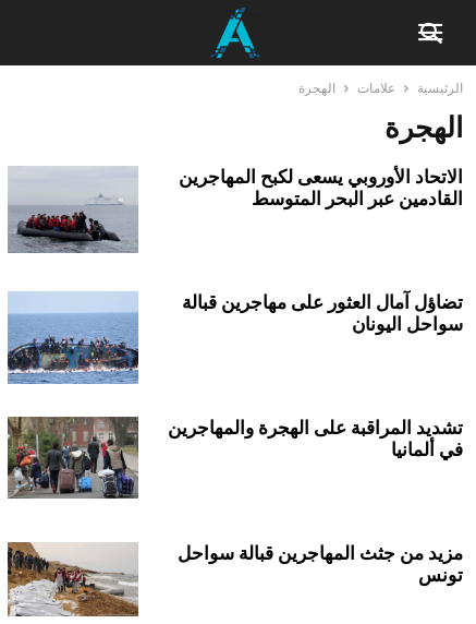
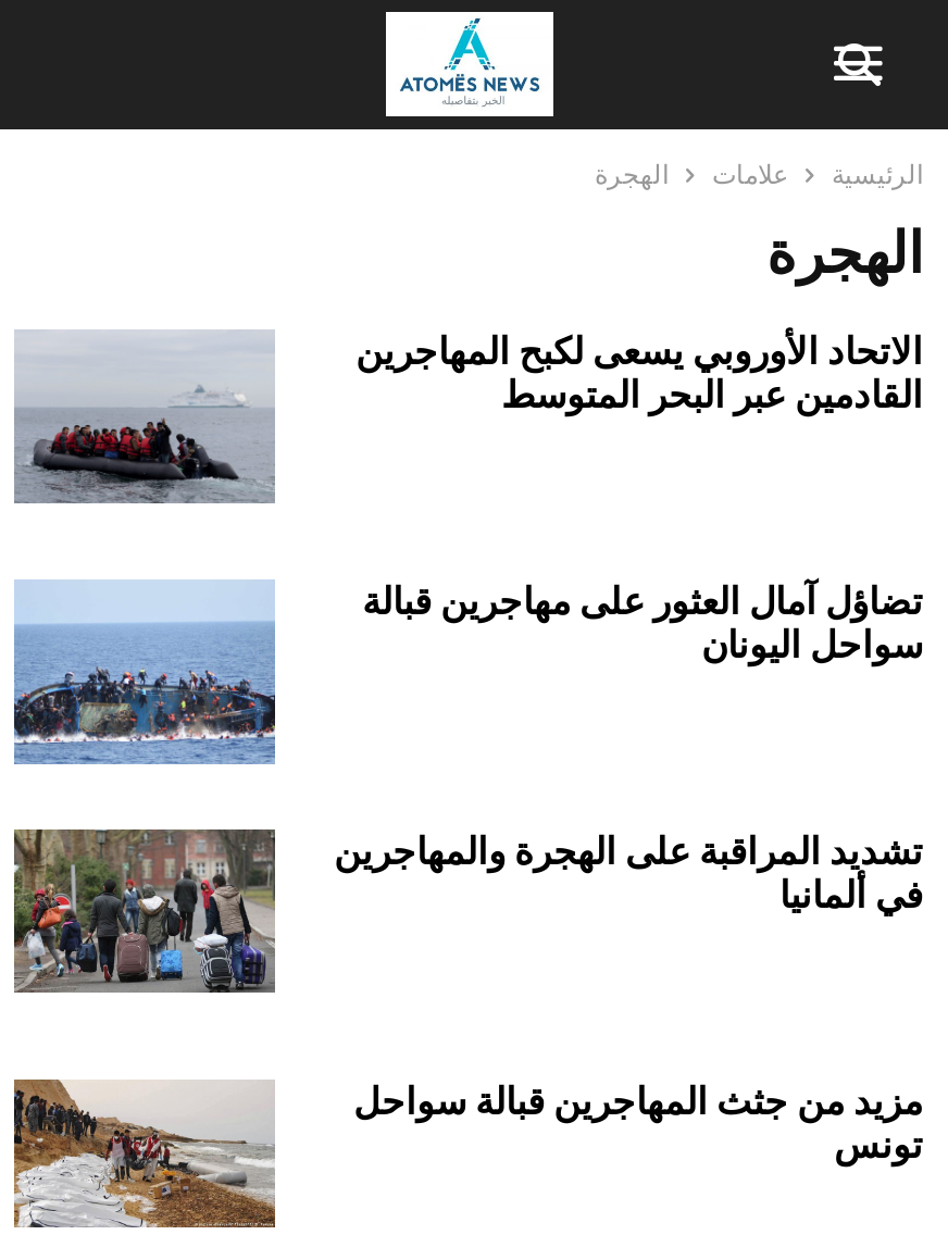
- [image]
+ [image]
